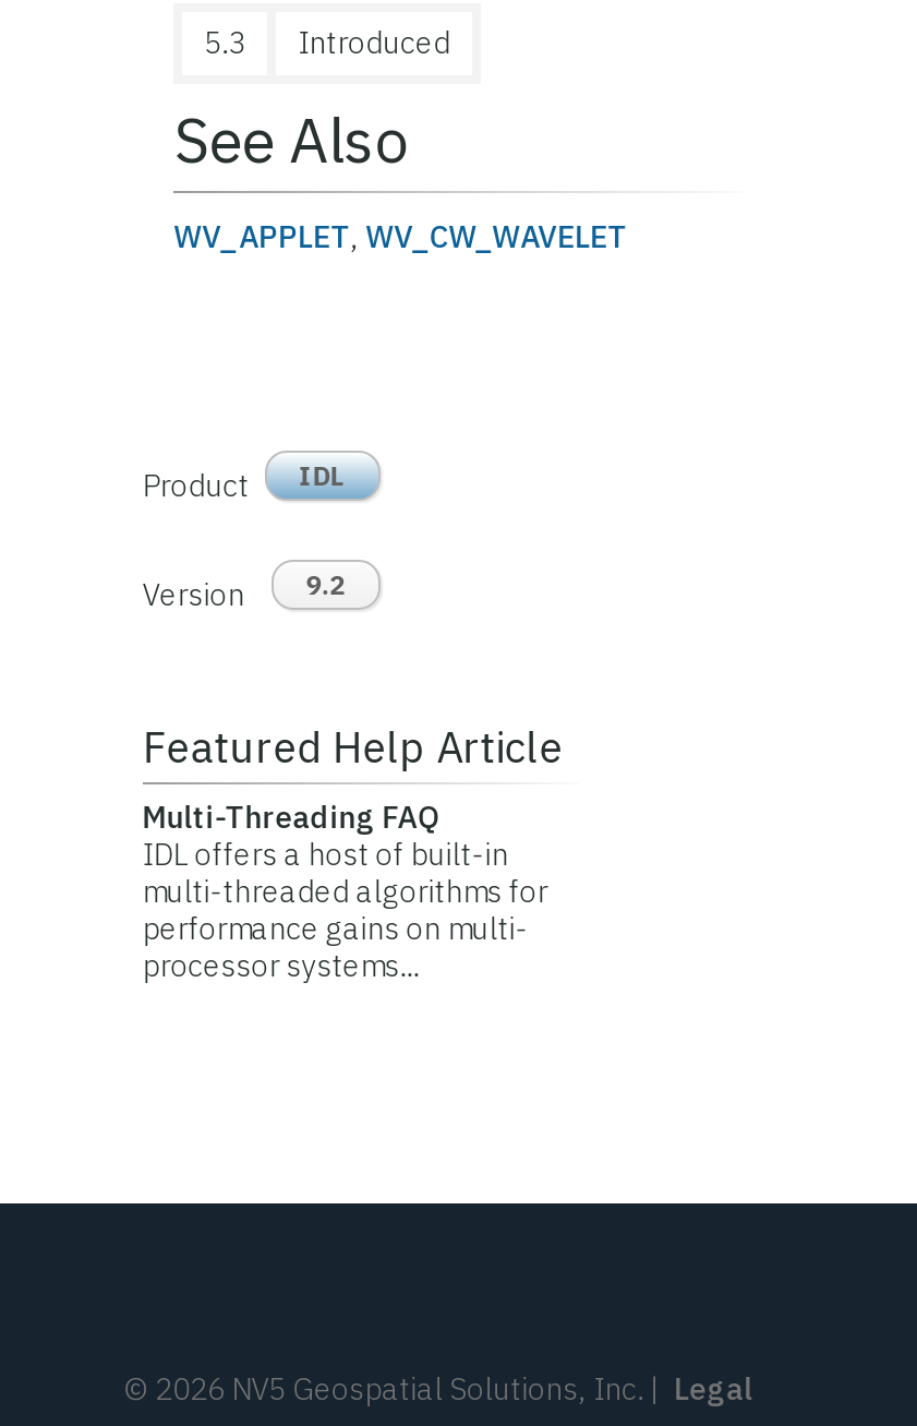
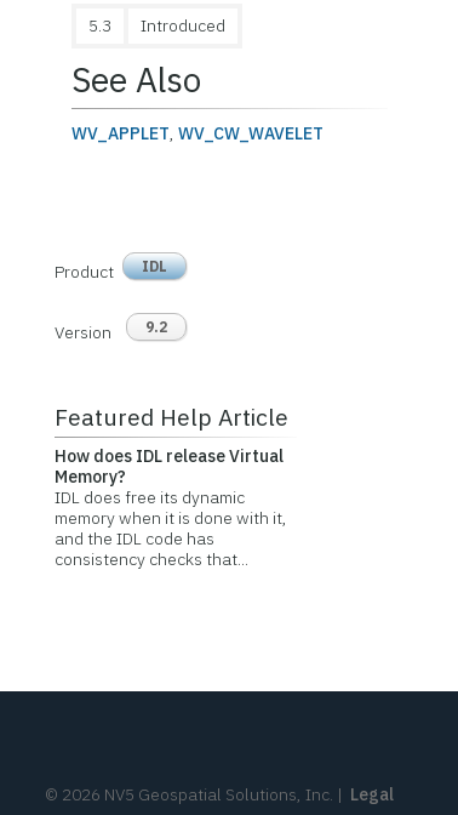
- Multi-Threading FAQ
- IDL offers a host of built-in
- multi-threaded algorithms for
- performance gains on multi-
- processor systems...
+ How does IDL release Virtual
+ Memory?
+ IDL does free its dynamic
+ memory when it is done with it,
+ and the IDL code has
+ consistency checks that...
